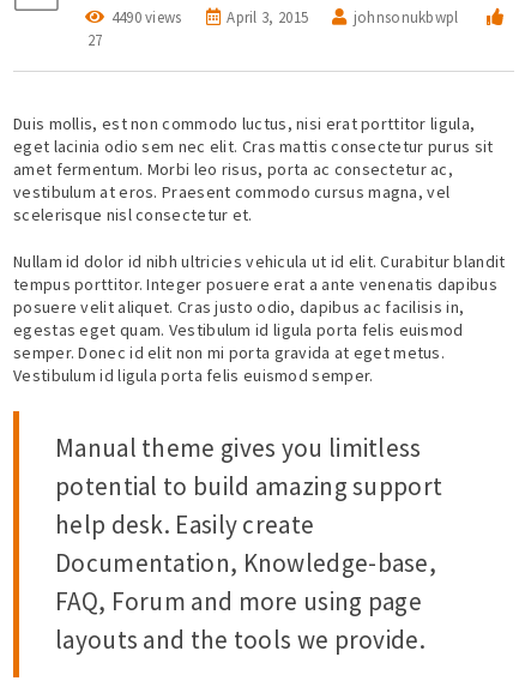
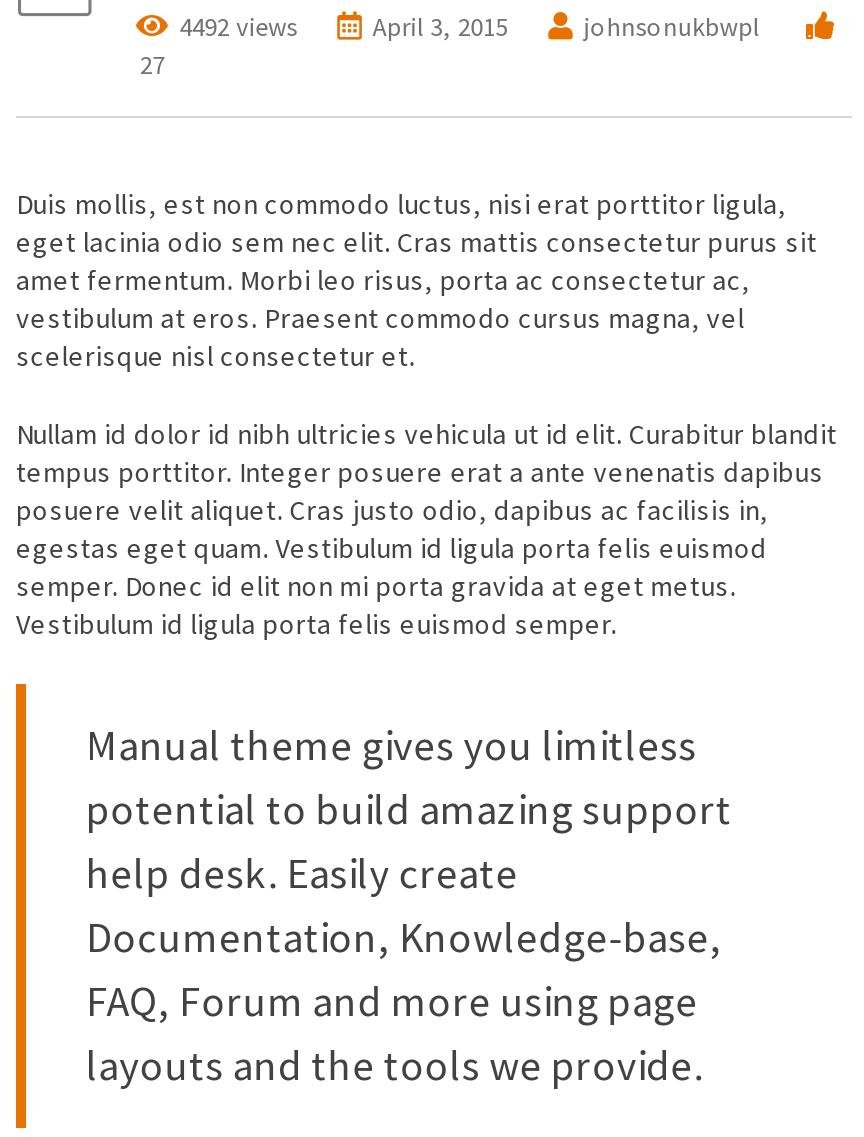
- 4490 views
+ 4492 views
